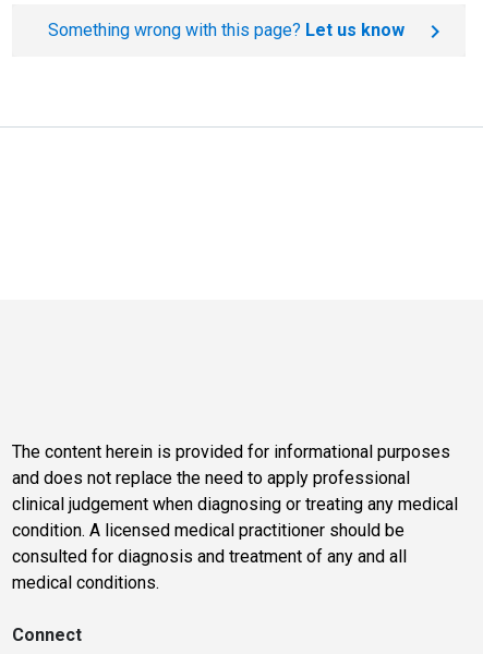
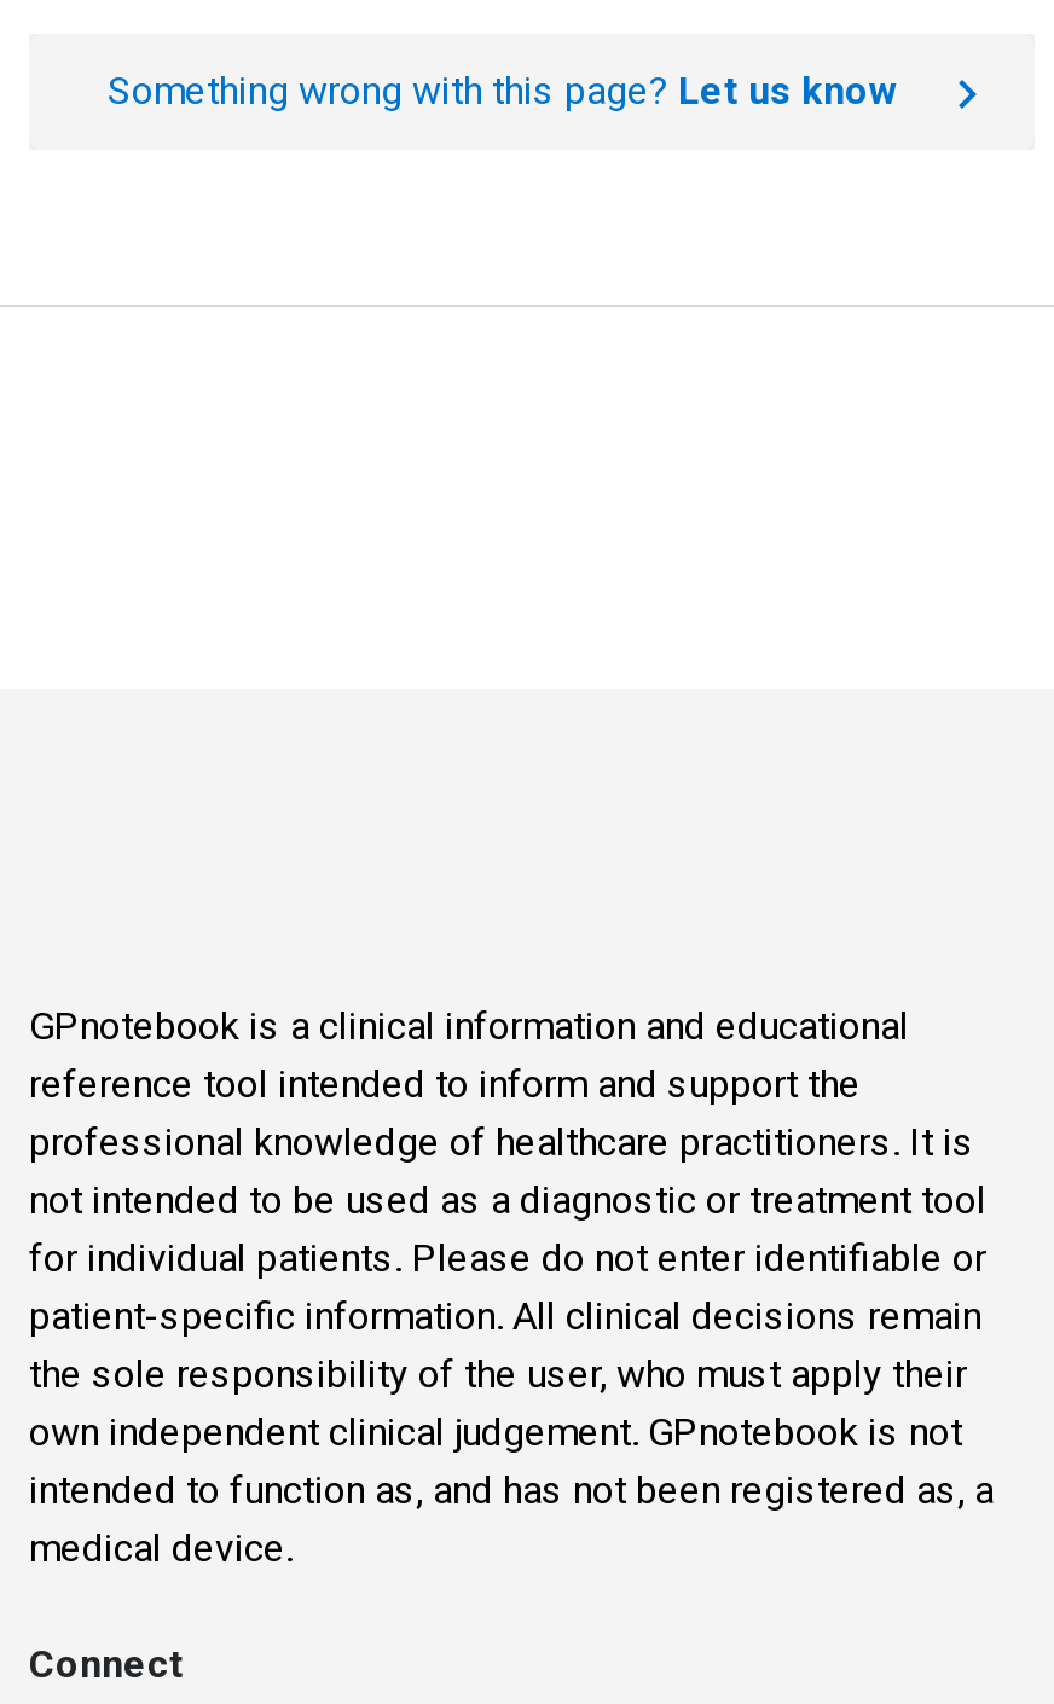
- The content herein is provided for informational purposes
- and does not replace the need to apply professional
- clinical judgement when diagnosing or treating any medical
- condition. A licensed medical practitioner should be
- consulted for diagnosis and treatment of any and all
- medical conditions.
+ GPnotebook is a clinical information and educational
+ reference tool intended to inform and support the
+ professional knowledge of healthcare practitioners. It is
+ not intended to be used as a diagnostic or treatment tool
+ for individual patients. Please do not enter identifiable or
+ patient-specific information. All clinical decisions remain
+ the sole responsibility of the user, who must apply their
+ own independent clinical judgement. GPnotebook is not
+ intended to function as, and has not been registered as, a
+ medical device.
